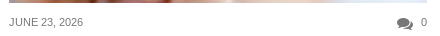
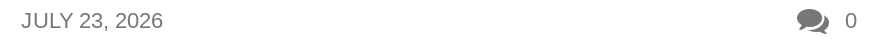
- JUNE 23, 2026
+ JULY 23, 2026
